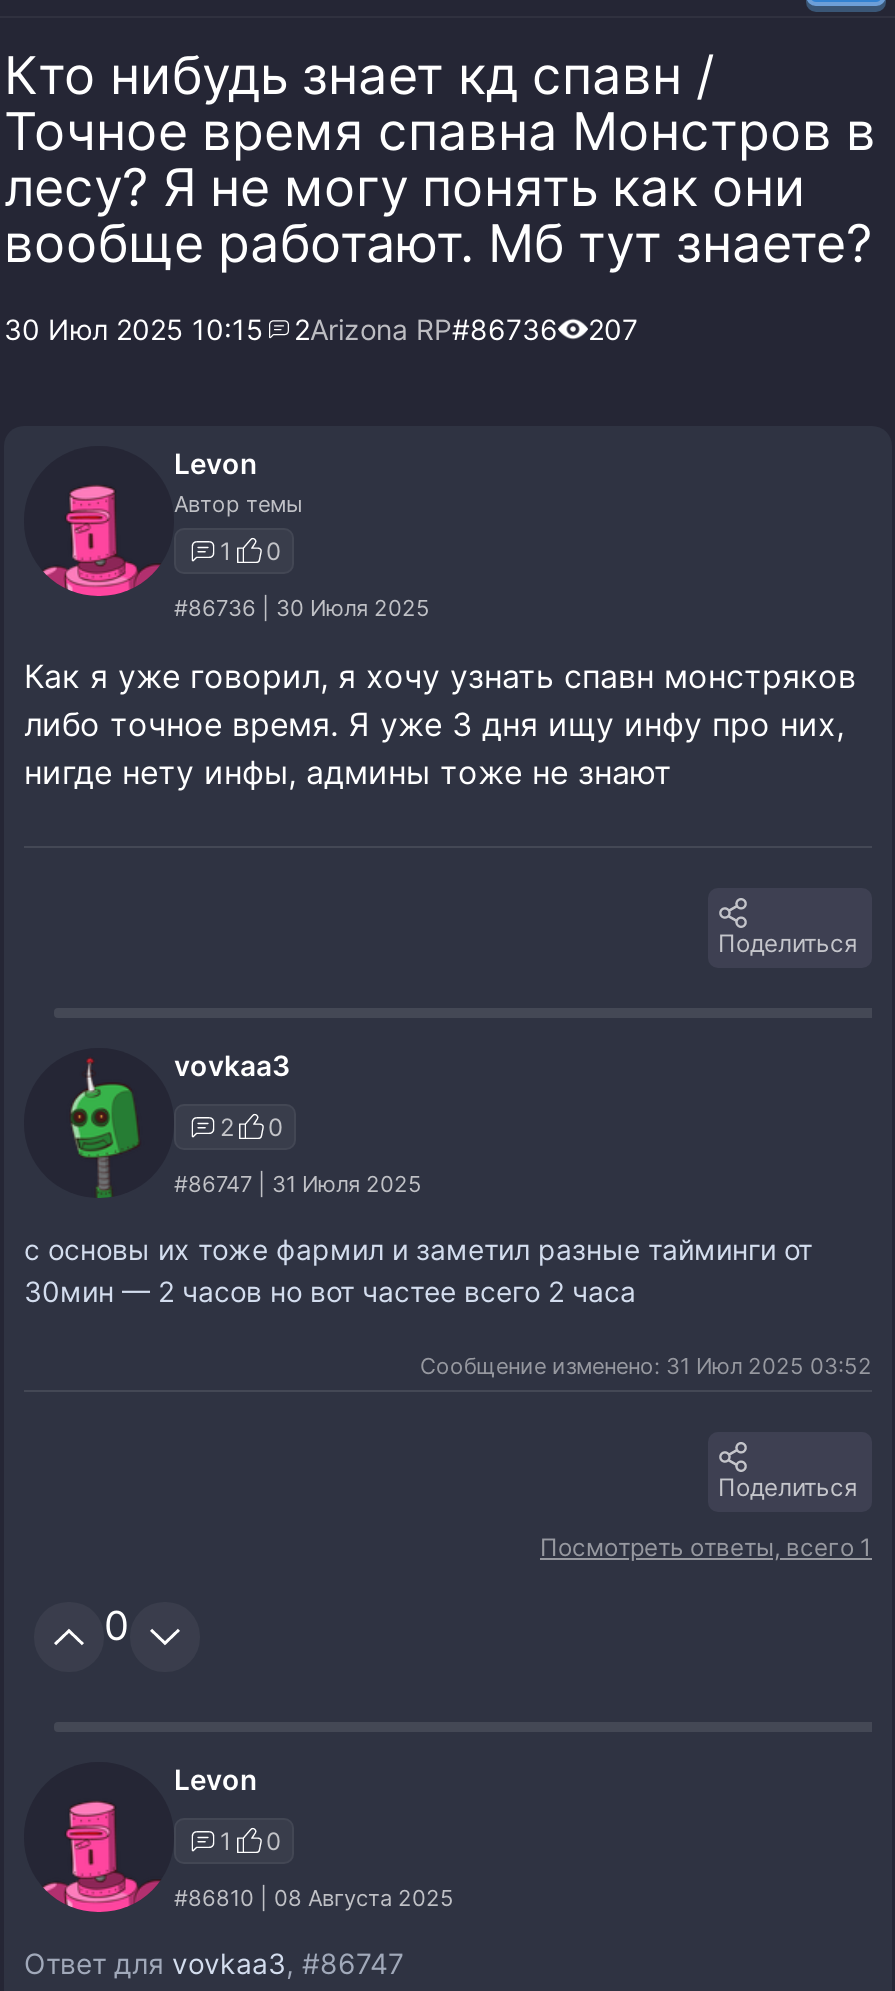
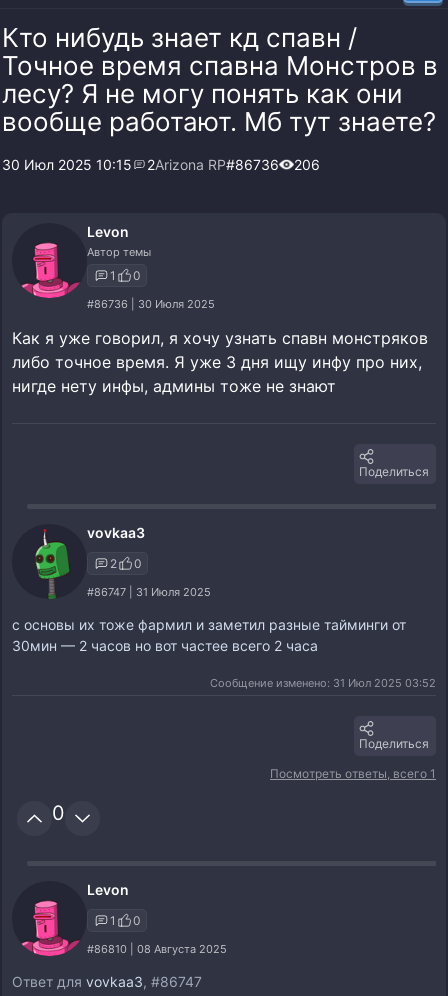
- 207
+ 206
